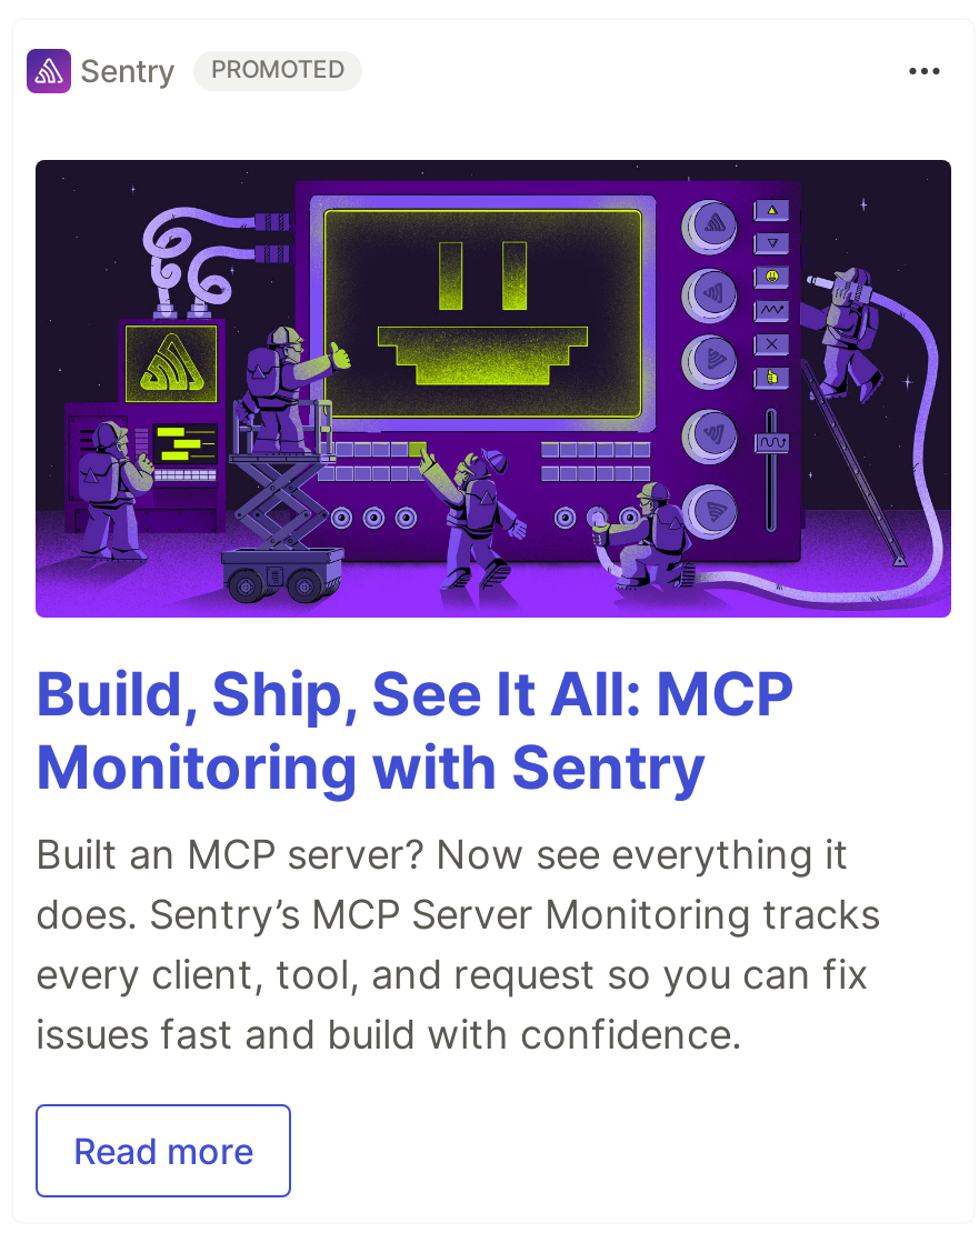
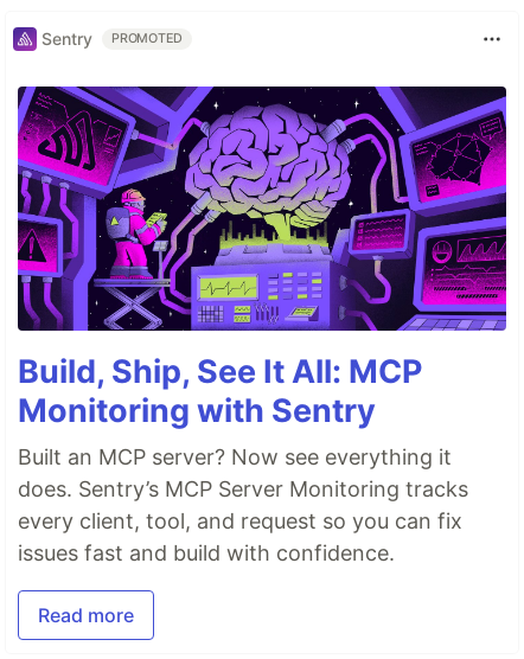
- [image]
+ [image]
